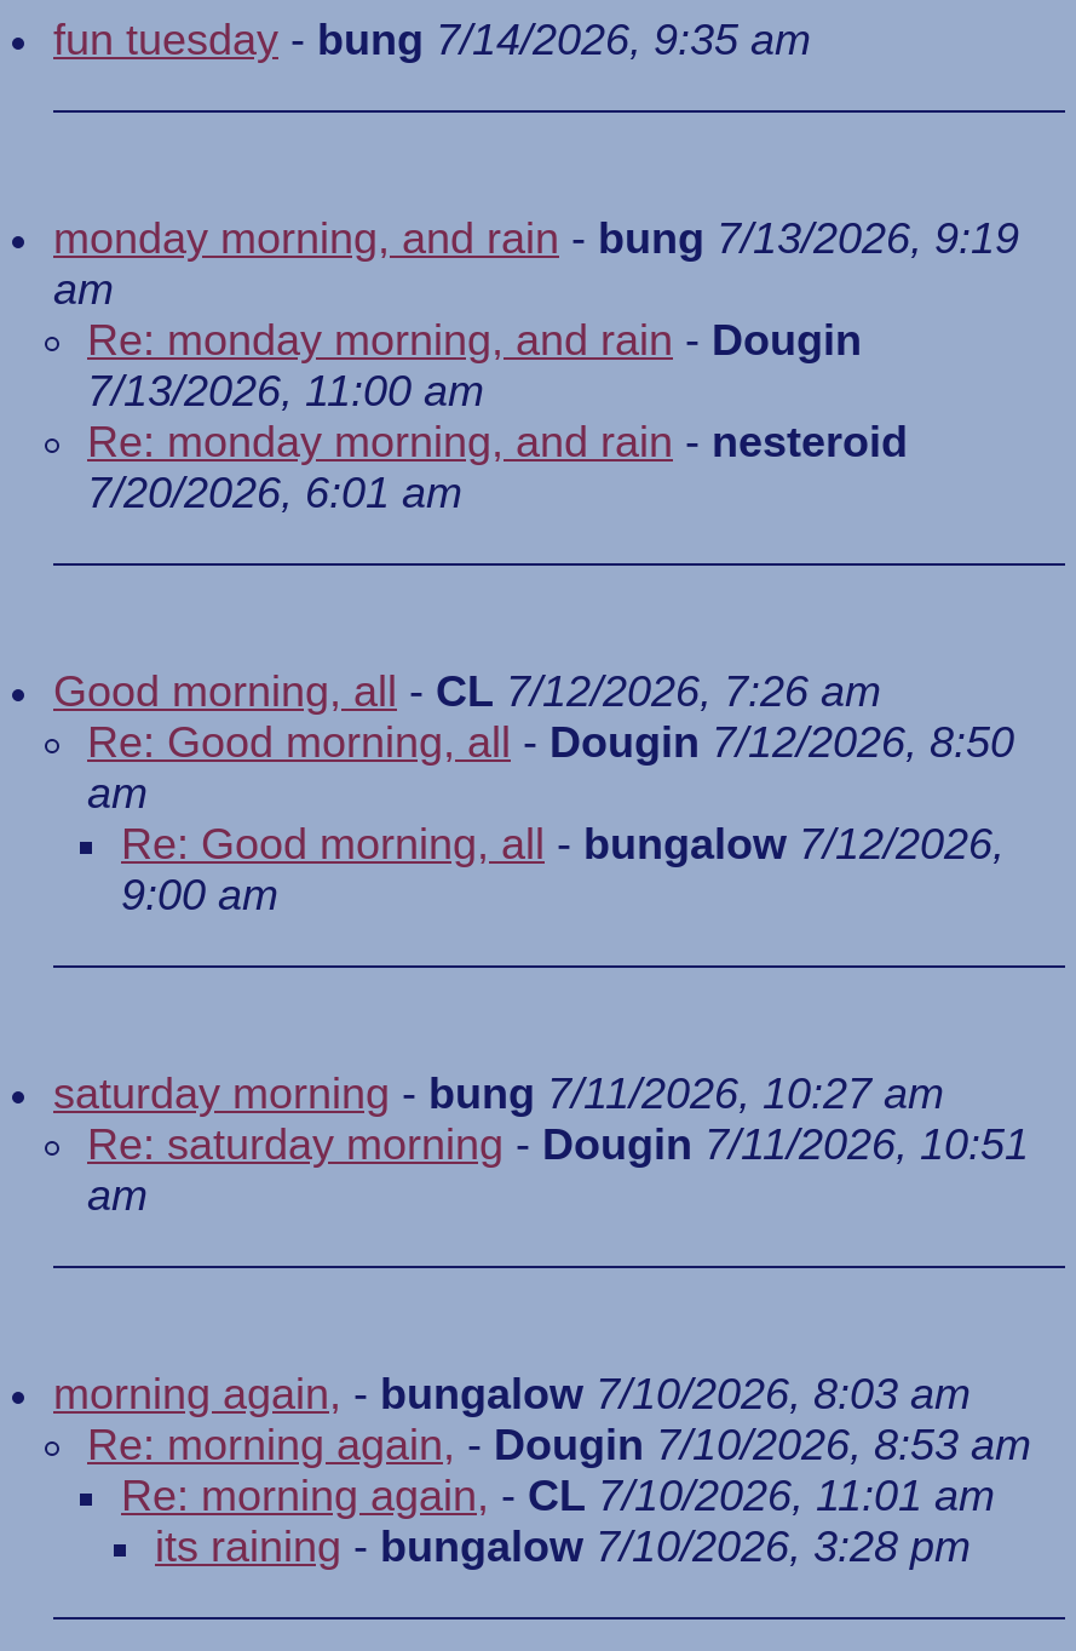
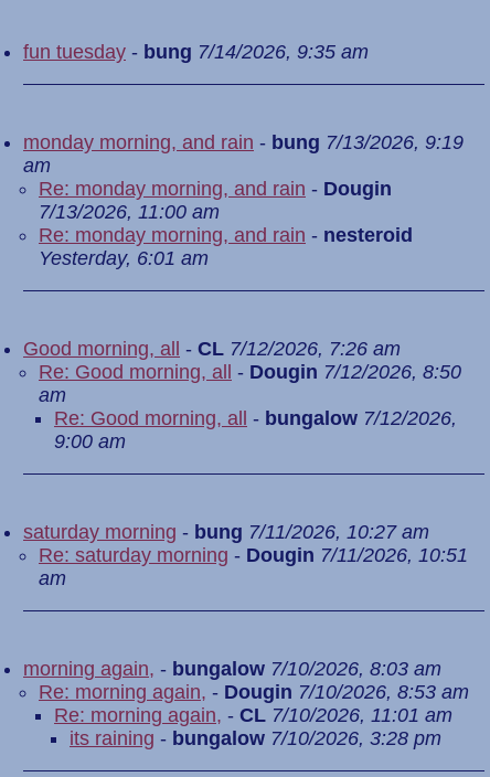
- 7/20/2026, 6:01 am
+ Yesterday, 6:01 am
